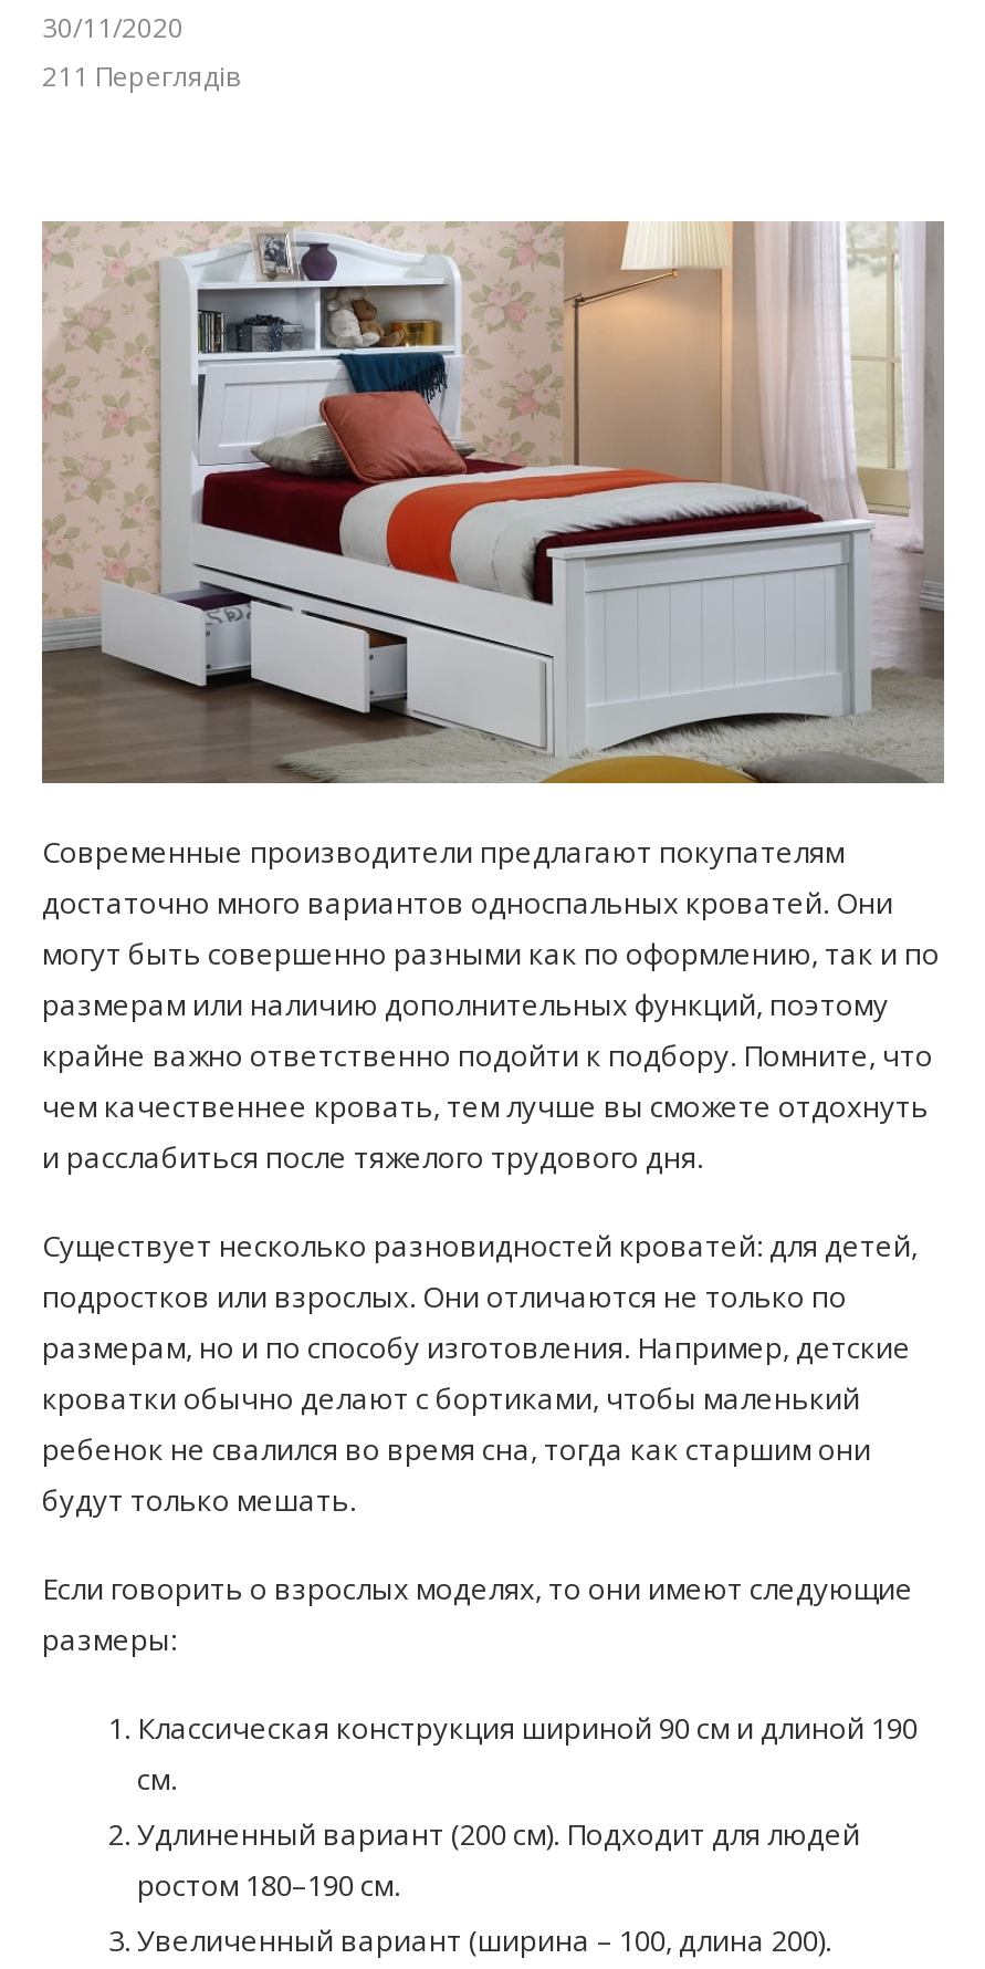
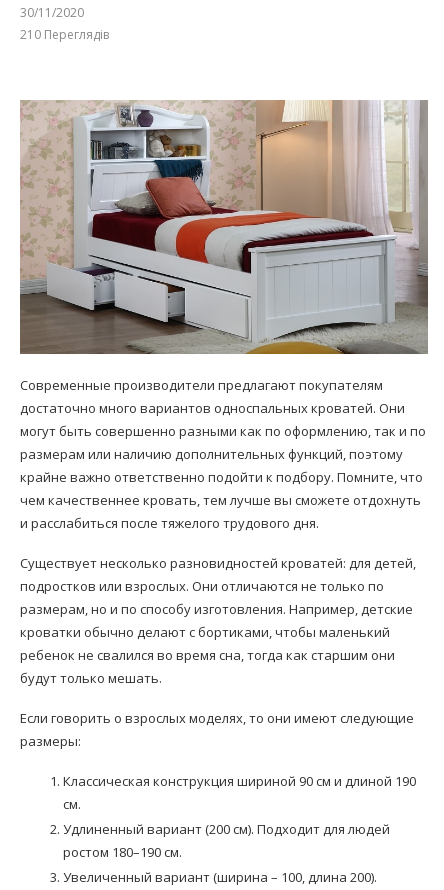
- 211 Переглядів
+ 210 Переглядів
